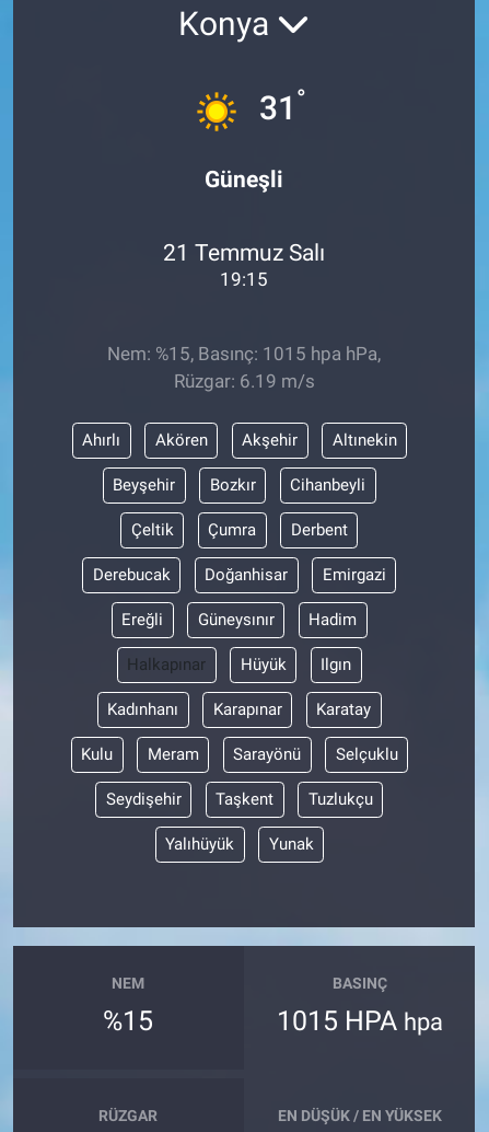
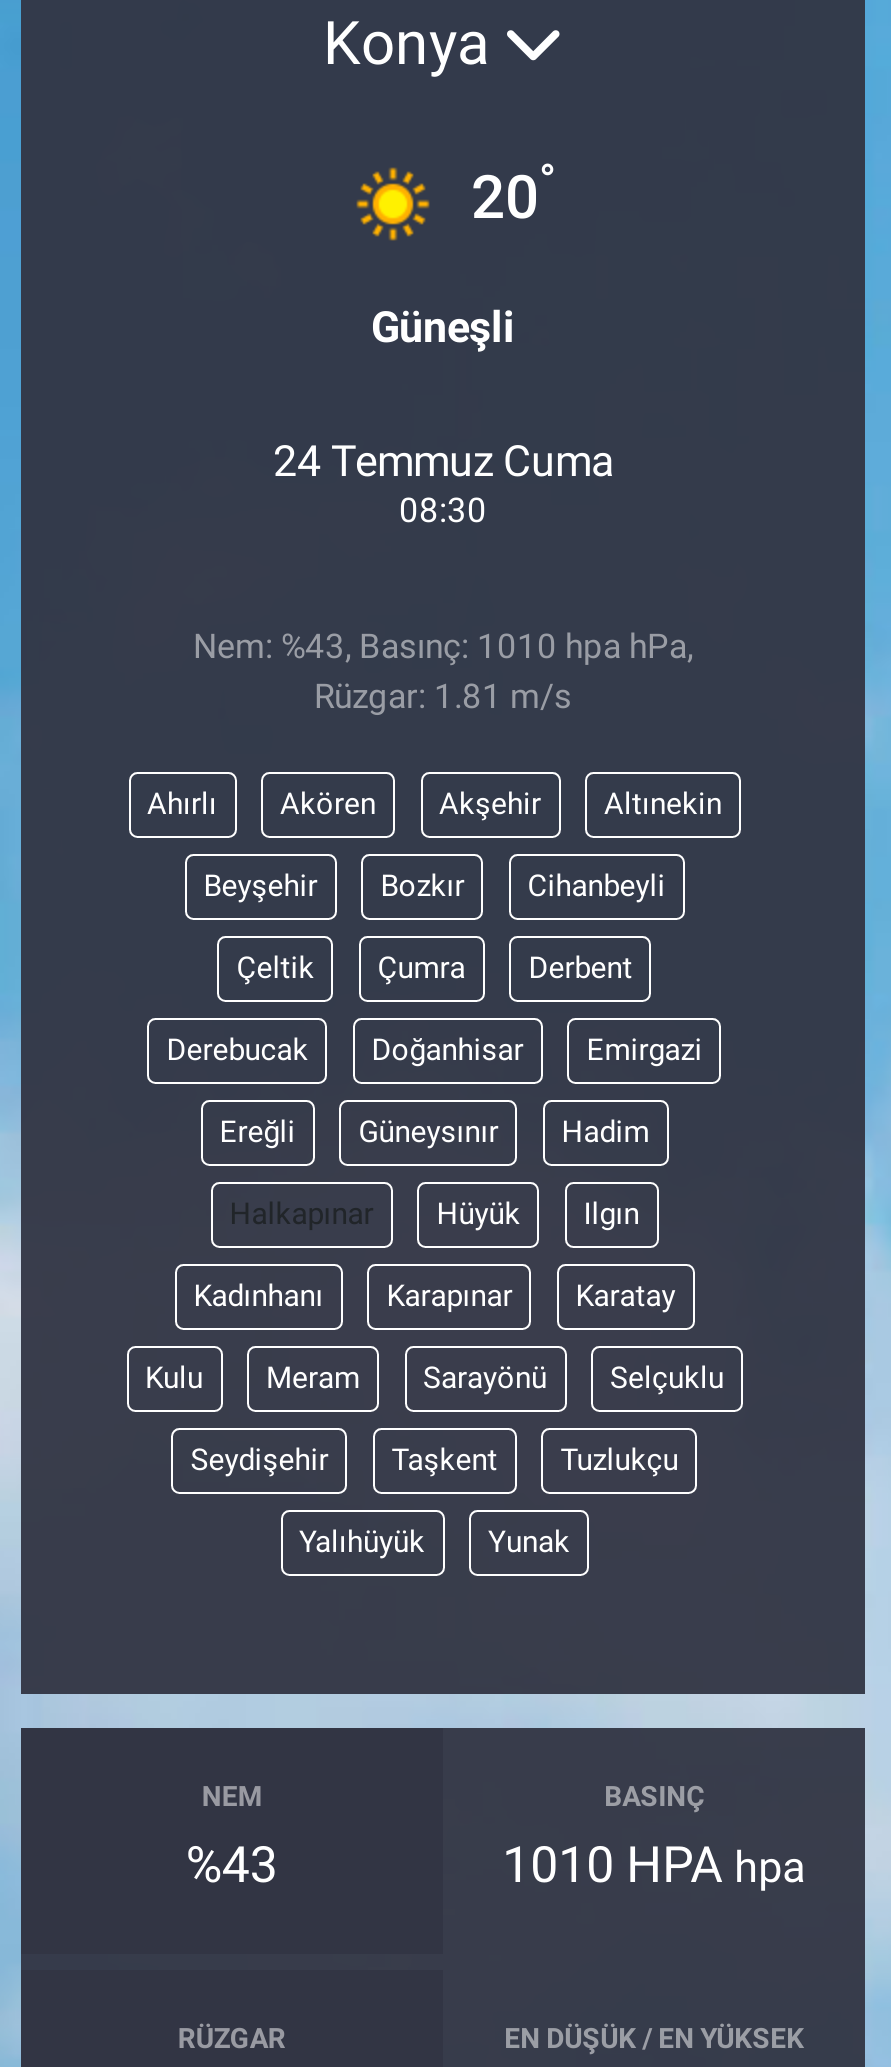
- 31°
+ 20°

- 21 Temmuz Salı
+ 24 Temmuz Cuma

- 19:15
+ 08:30

- Nem: %15, Basınç: 1015 hpa hPa,
+ Nem: %43, Basınç: 1010 hpa hPa,

- Rüzgar: 6.19 m/s
+ Rüzgar: 1.81 m/s

- %15
+ %43

- 1015 HPA hpa
+ 1010 HPA hpa
